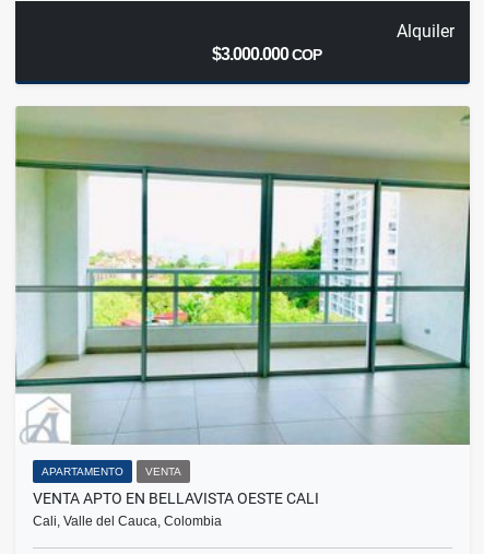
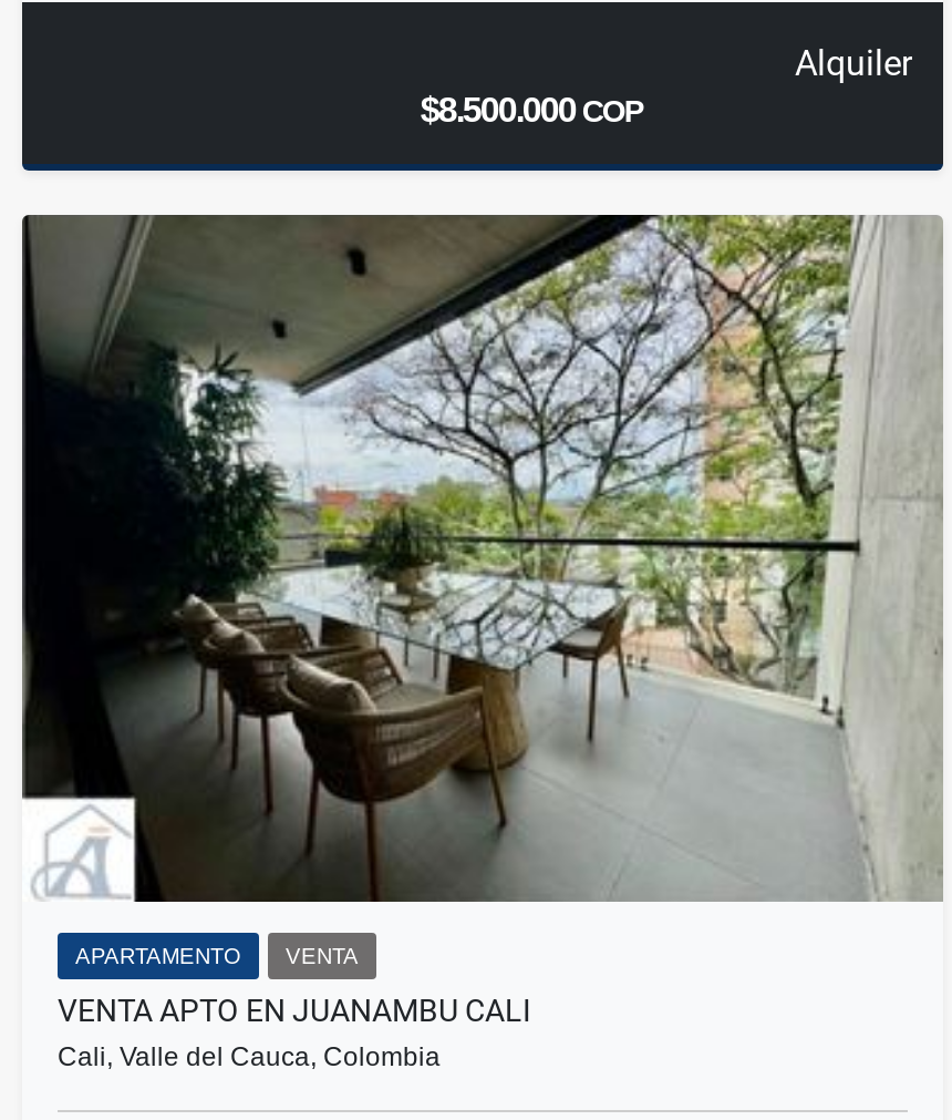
- $3.000.000 COP
+ $8.500.000 COP

- [image]
+ [image]

- VENTA APTO EN BELLAVISTA OESTE CALI
+ VENTA APTO EN JUANAMBU CALI
